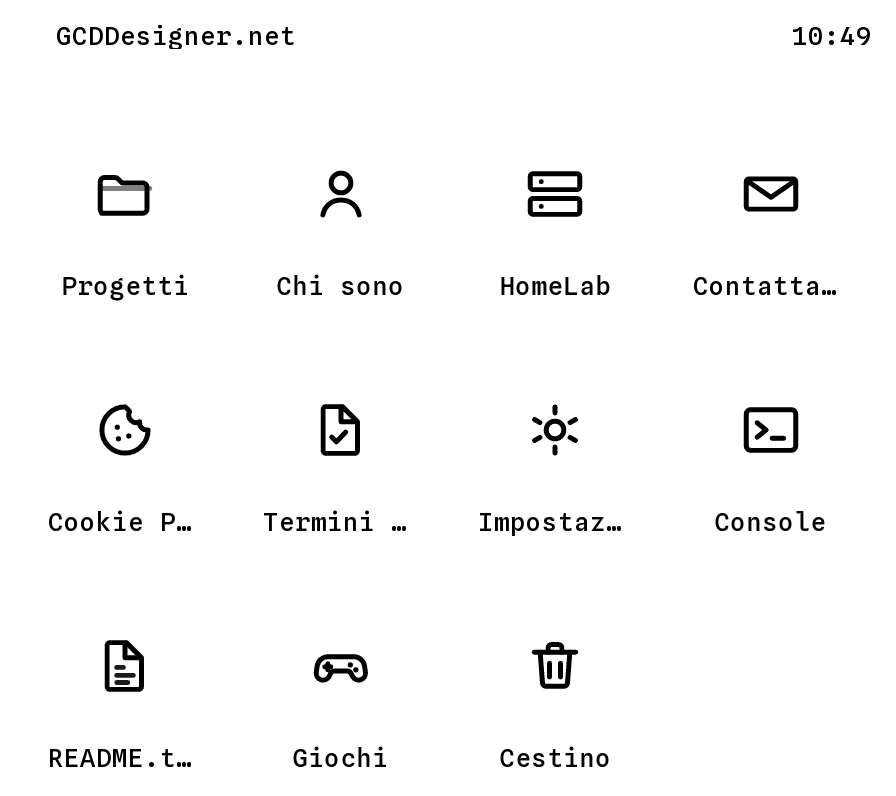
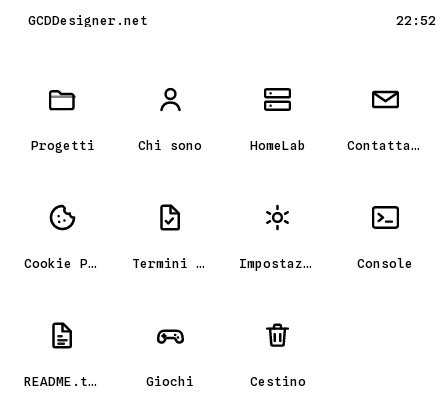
- 10:49
+ 22:52
